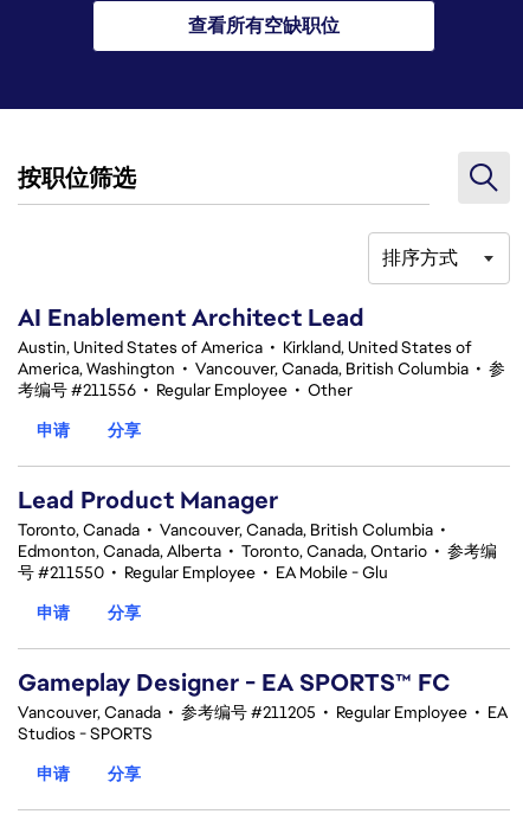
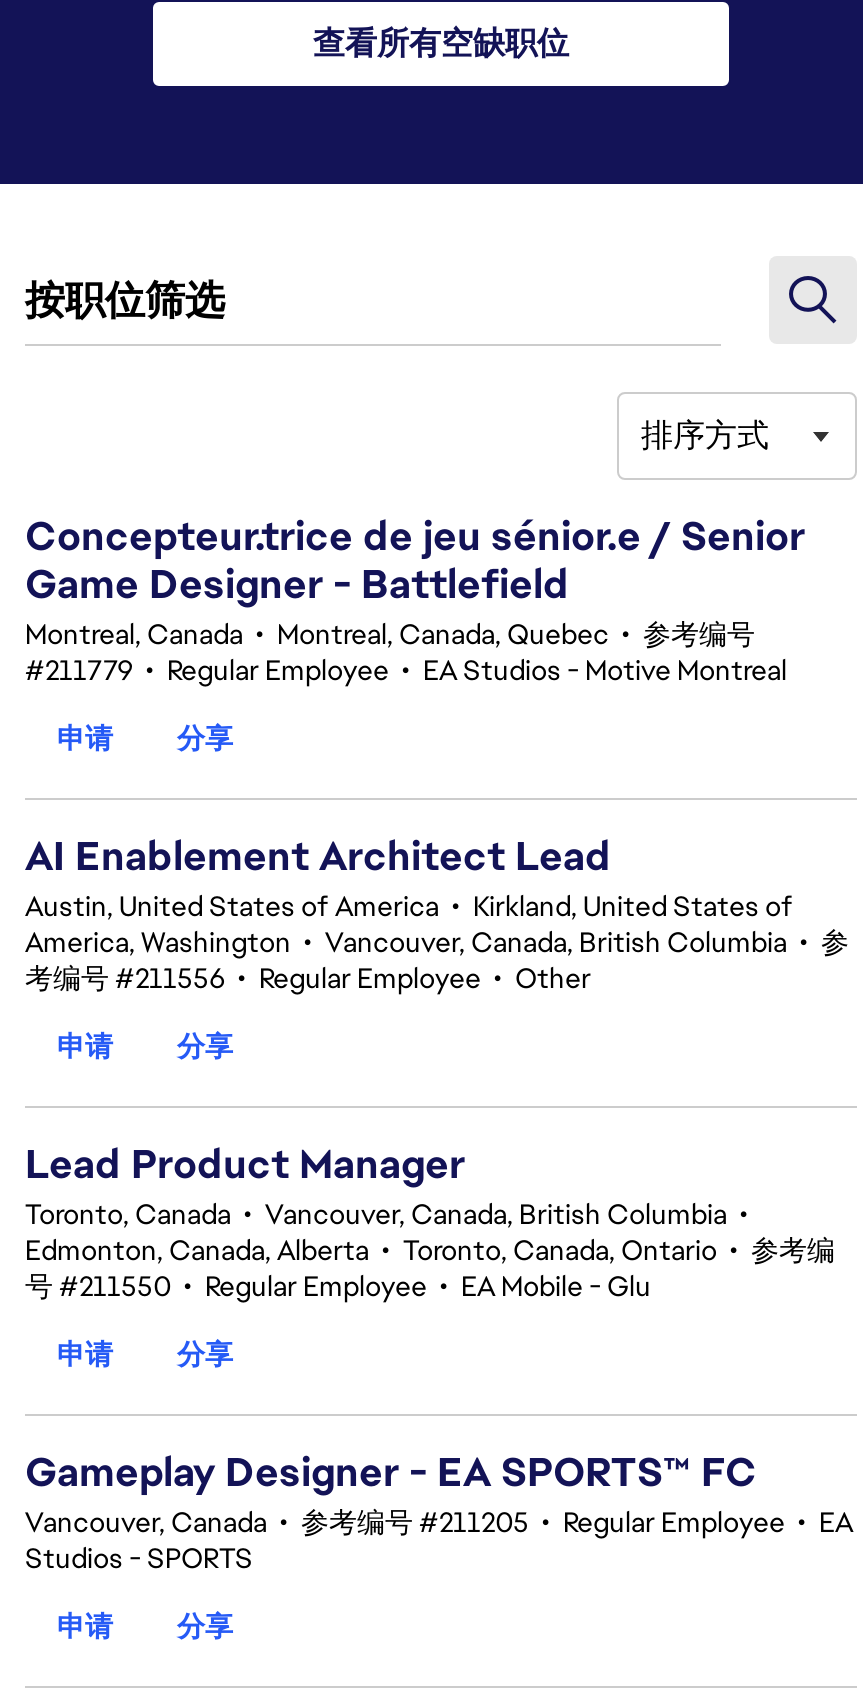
+ Concepteur.trice de jeu sénior.e / Senior
+ Game Designer - Battlefield
+ Montreal, Canada • Montreal, Canada, Quebec • 参考编号
+ #211779 • Regular Employee • EA Studios - Motive Montreal
+ 申请
+ 分享
